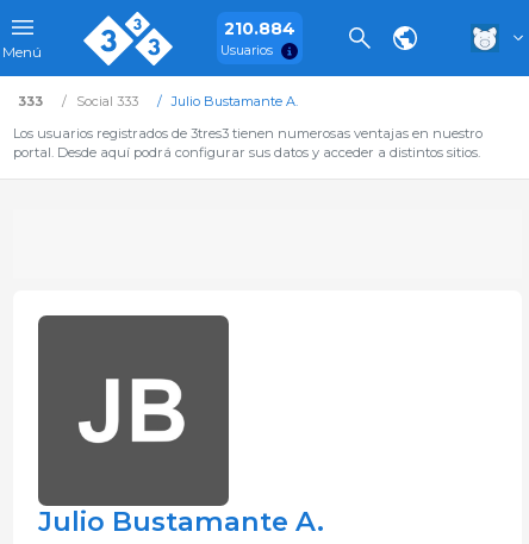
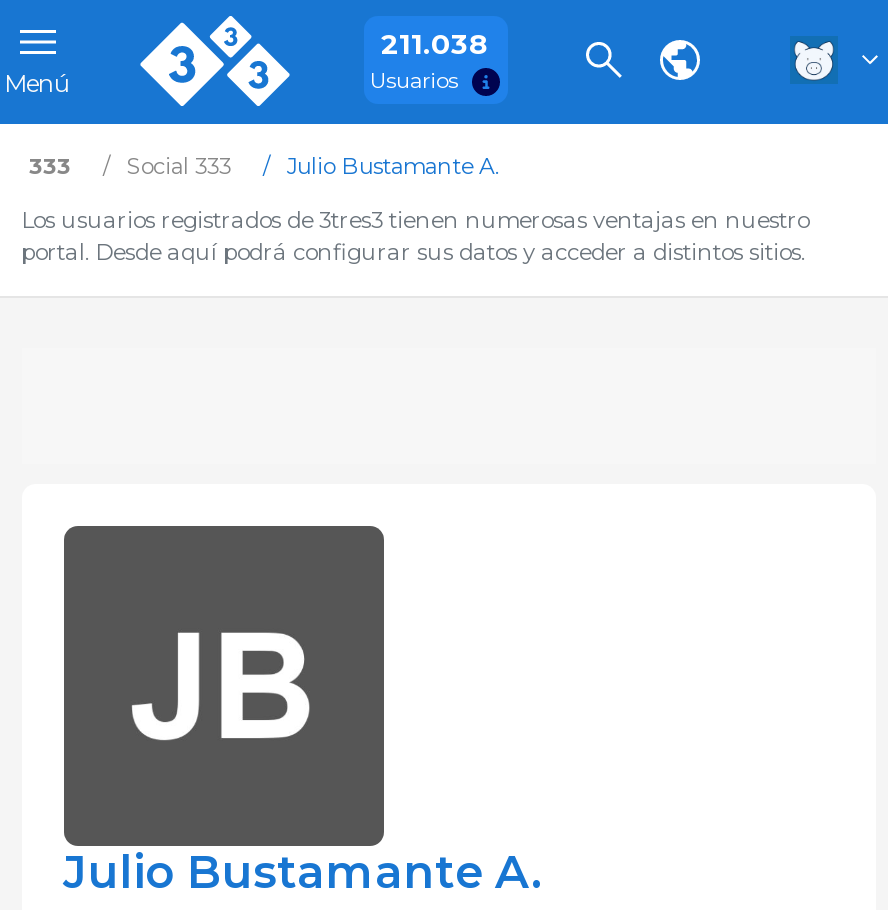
- 210.884
+ 211.038
